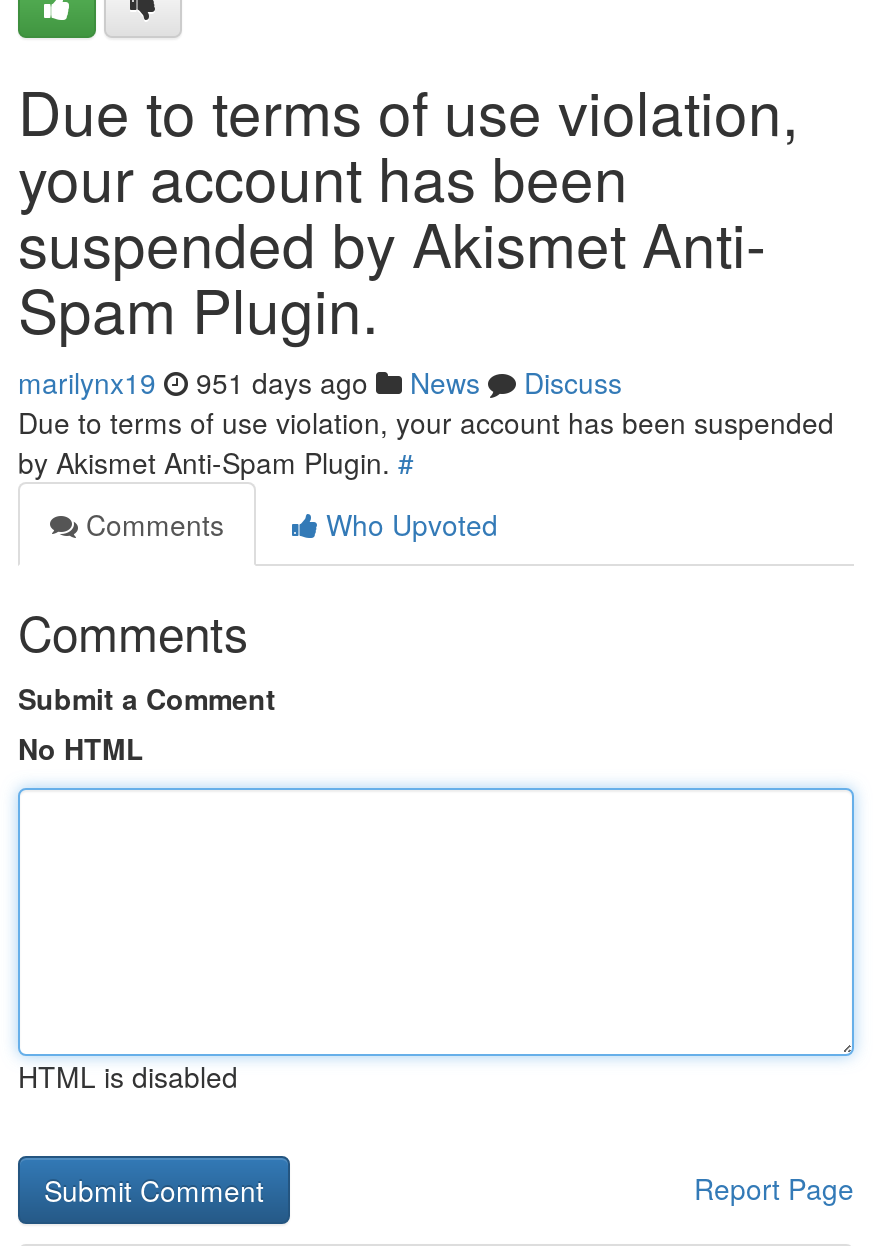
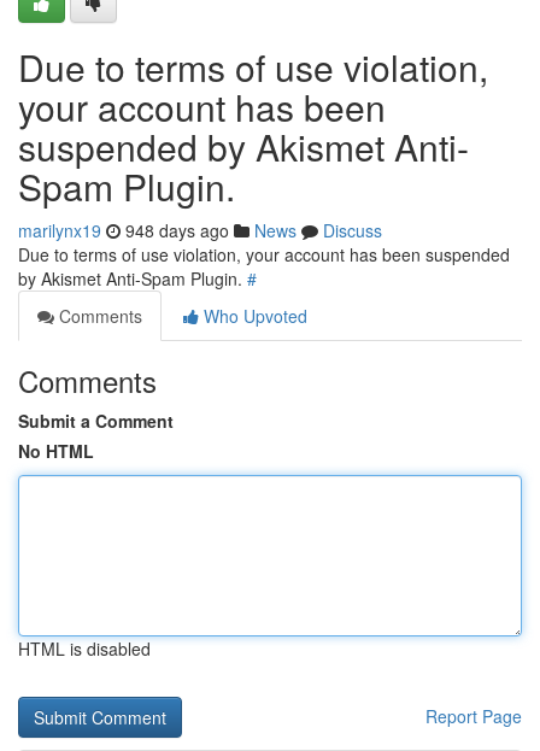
- marilynx19 951 days ago News Discuss
+ marilynx19 948 days ago News Discuss
